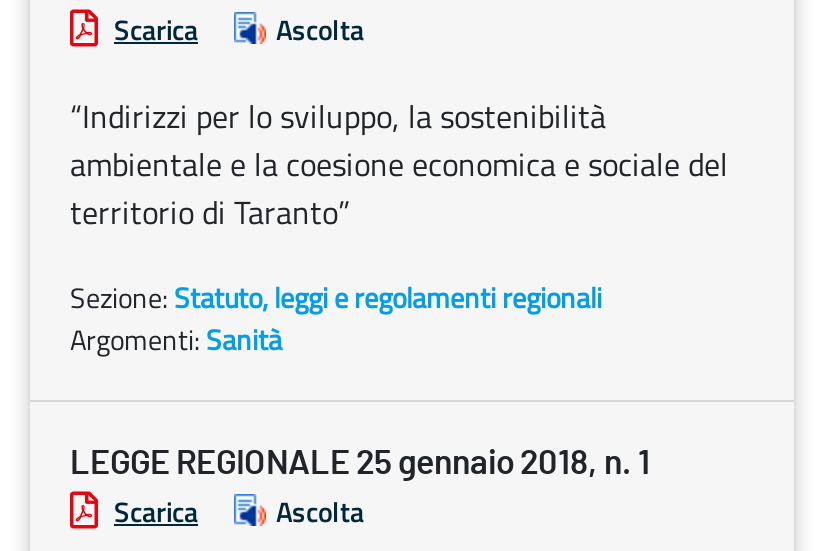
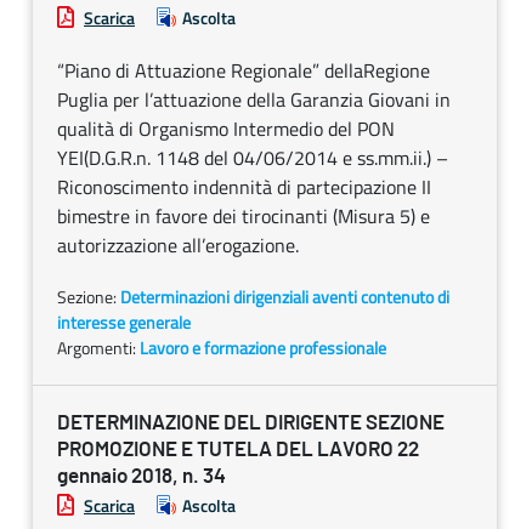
- “Indirizzi per lo sviluppo, la sostenibilità
- ambientale e la coesione economica e sociale del
- territorio di Taranto”
+ “Piano di Attuazione Regionale” dellaRegione
+ Puglia per l’attuazione della Garanzia Giovani in
+ qualità di Organismo Intermedio del PON
+ YEI(D.G.R.n. 1148 del 04/06/2014 e ss.mm.ii.) –
+ Riconoscimento indennità di partecipazione II
+ bimestre in favore dei tirocinanti (Misura 5) e
+ autorizzazione all’erogazione.

- Sezione: Statuto, leggi e regolamenti regionali
- Argomenti: Sanità
+ Sezione: Determinazioni dirigenziali aventi contenuto di
+ interesse generale
+ Argomenti: Lavoro e formazione professionale

- LEGGE REGIONALE 25 gennaio 2018, n. 1
+ DETERMINAZIONE DEL DIRIGENTE SEZIONE
+ PROMOZIONE E TUTELA DEL LAVORO 22
+ gennaio 2018, n. 34
